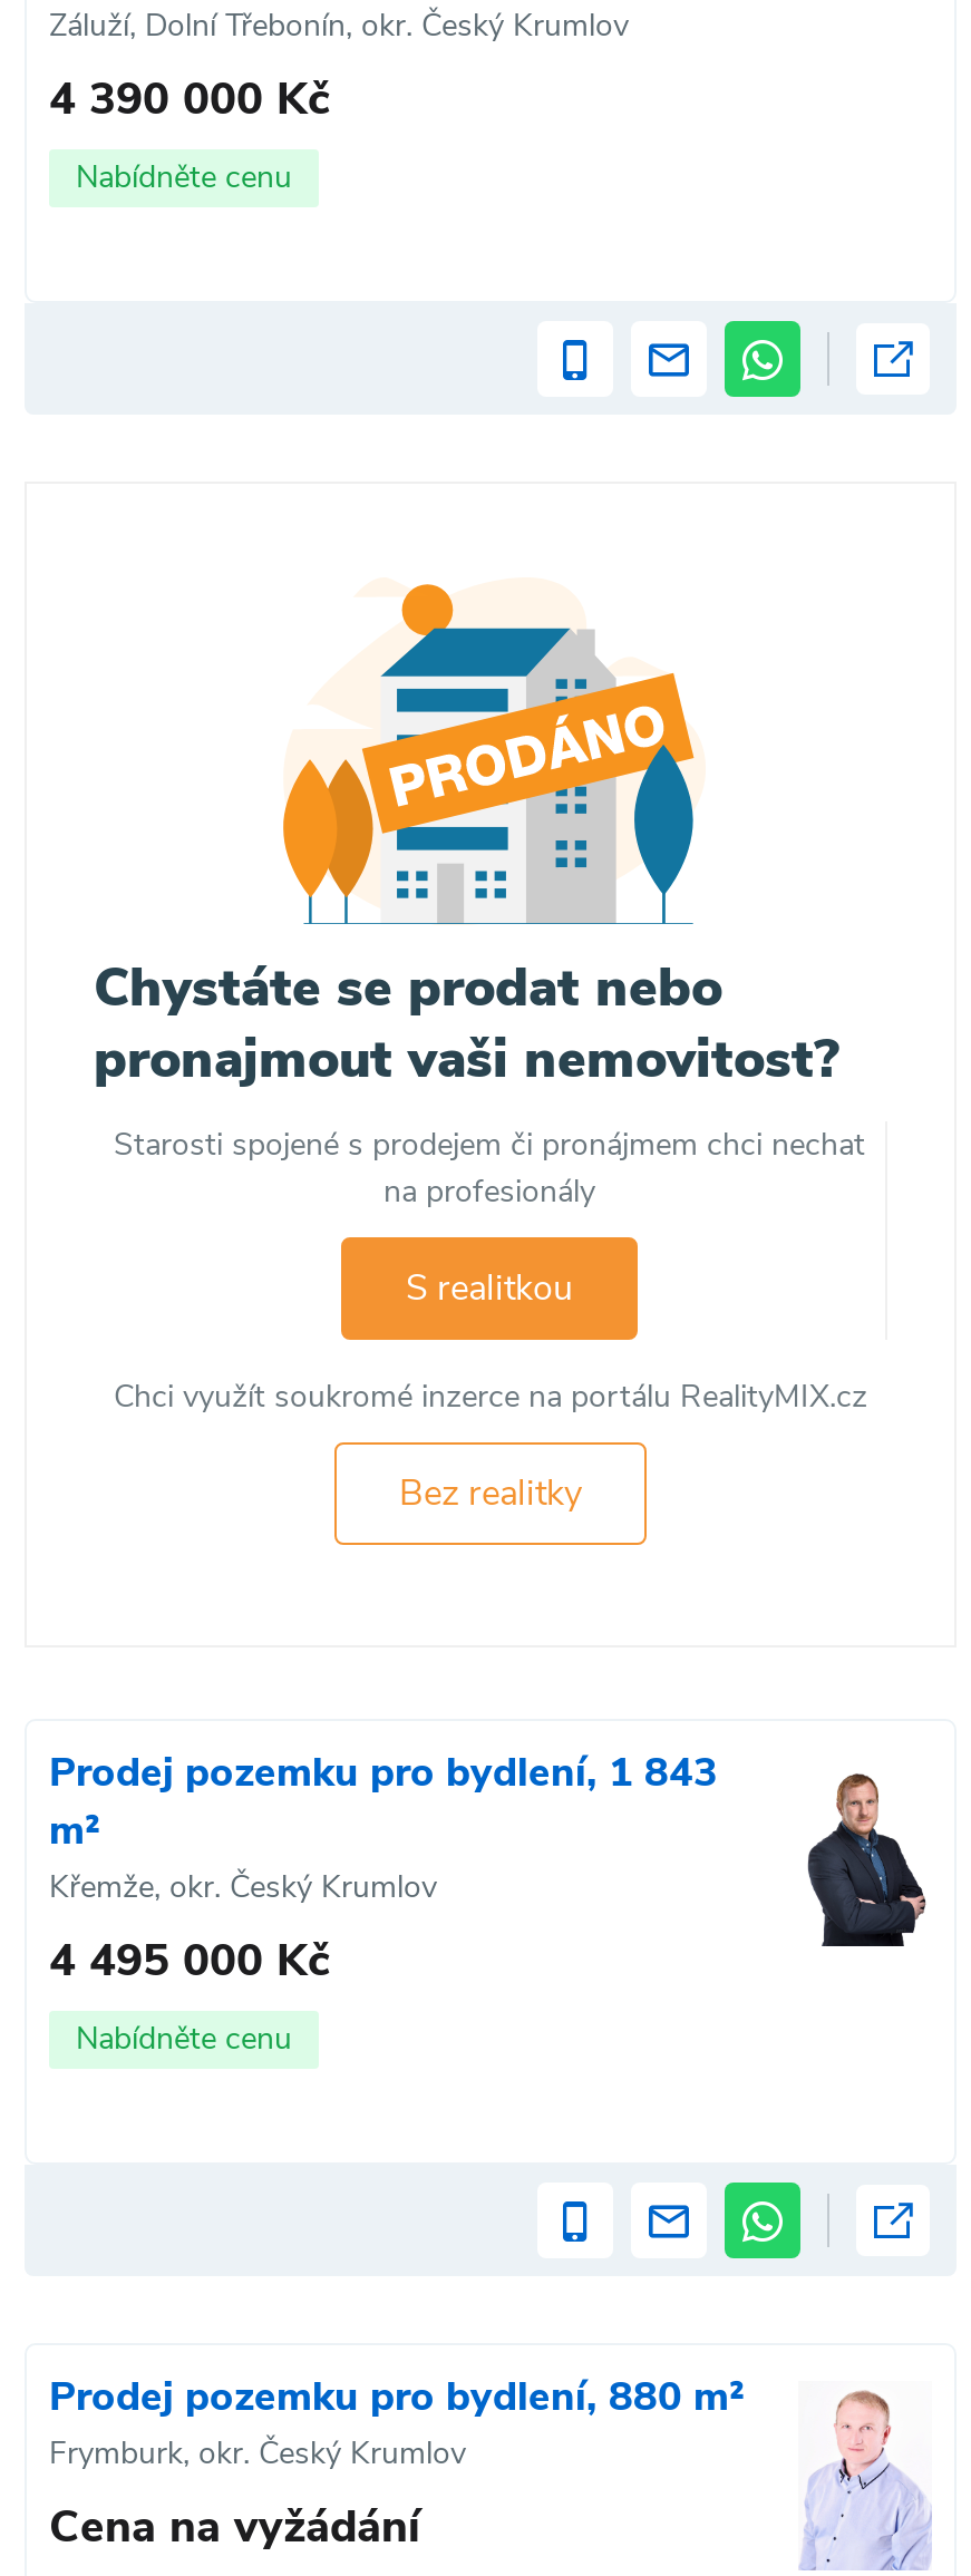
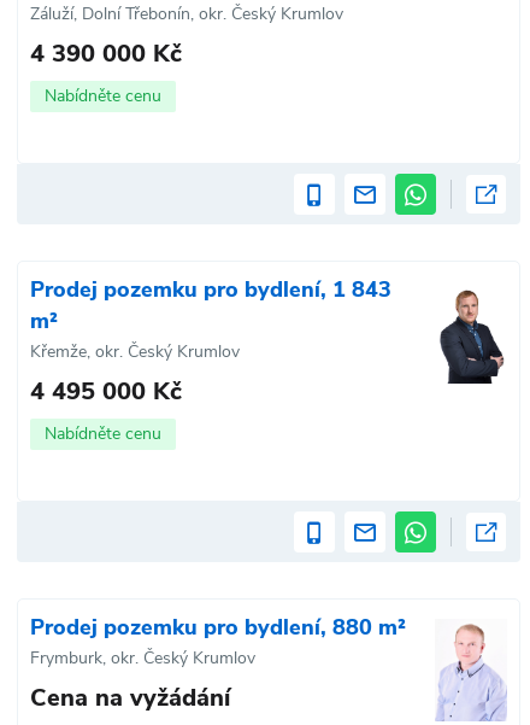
- [image]
- Chystáte se prodat nebo
- pronajmout vaši nemovitost?
- Starosti spojené s prodejem či pronájmem chci nechat
- na profesionály
- S realitkou
- Chci využít soukromé inzerce na portálu RealityMIX.cz
- Bez realitky
